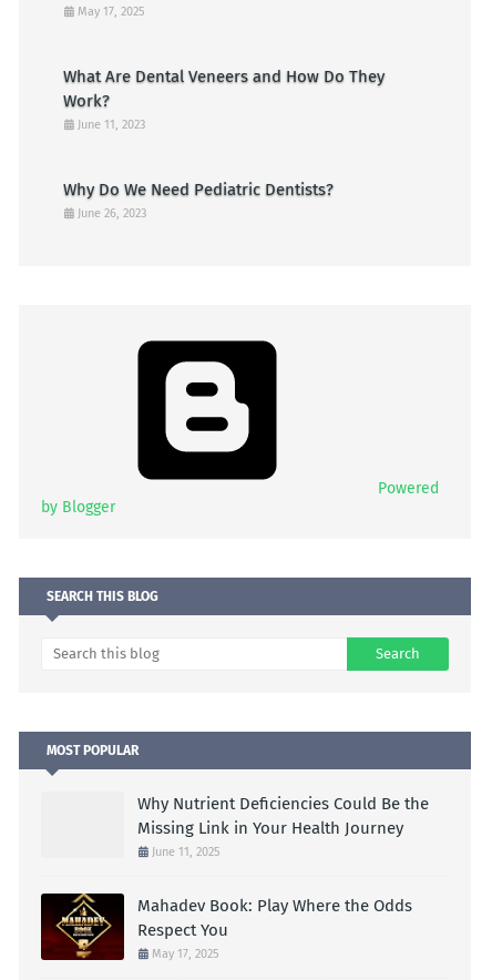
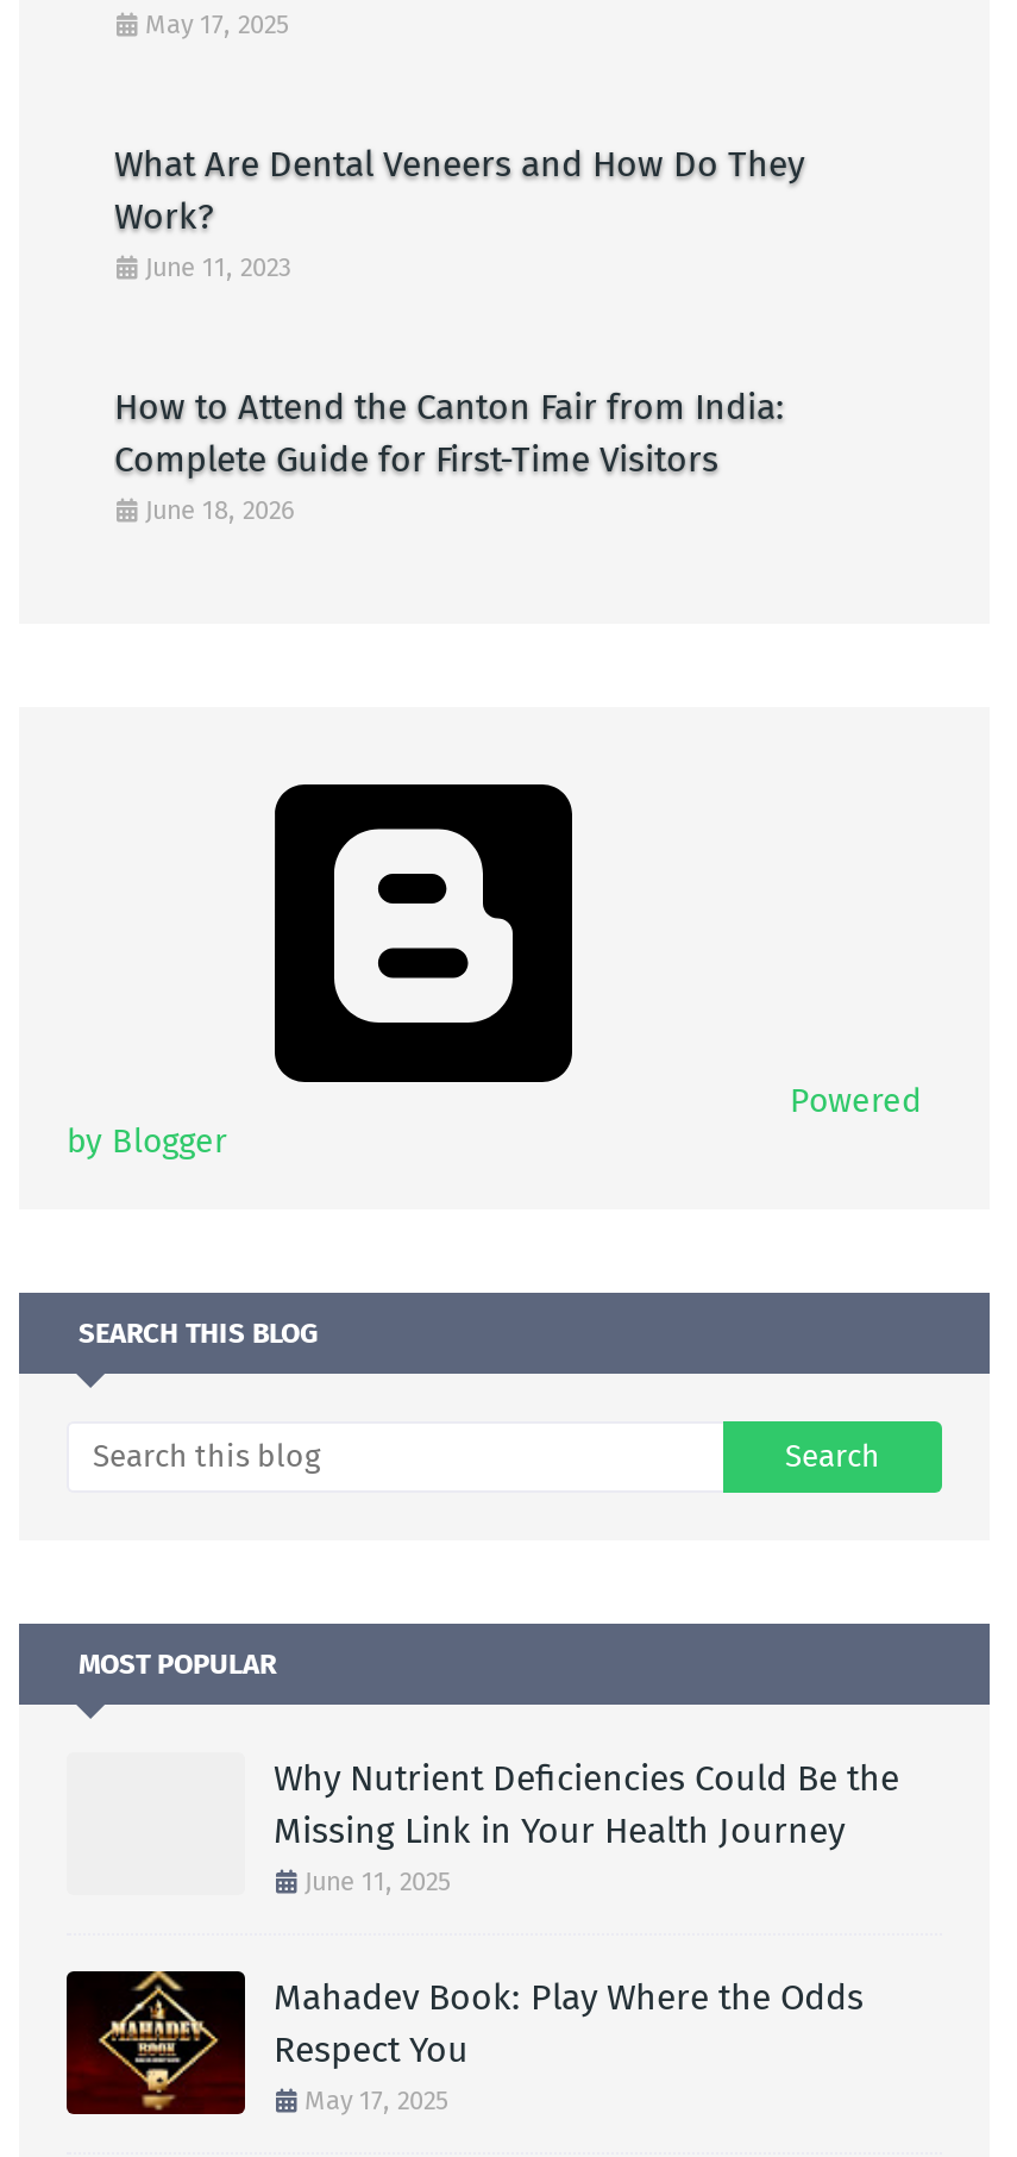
- Why Do We Need Pediatric Dentists?
- June 26, 2023
+ How to Attend the Canton Fair from India:
+ Complete Guide for First-Time Visitors
+ June 18, 2026
